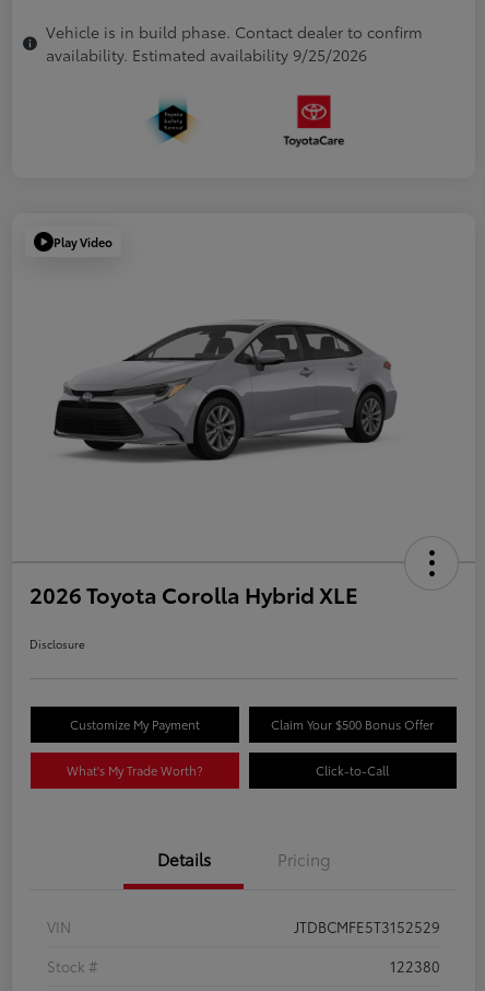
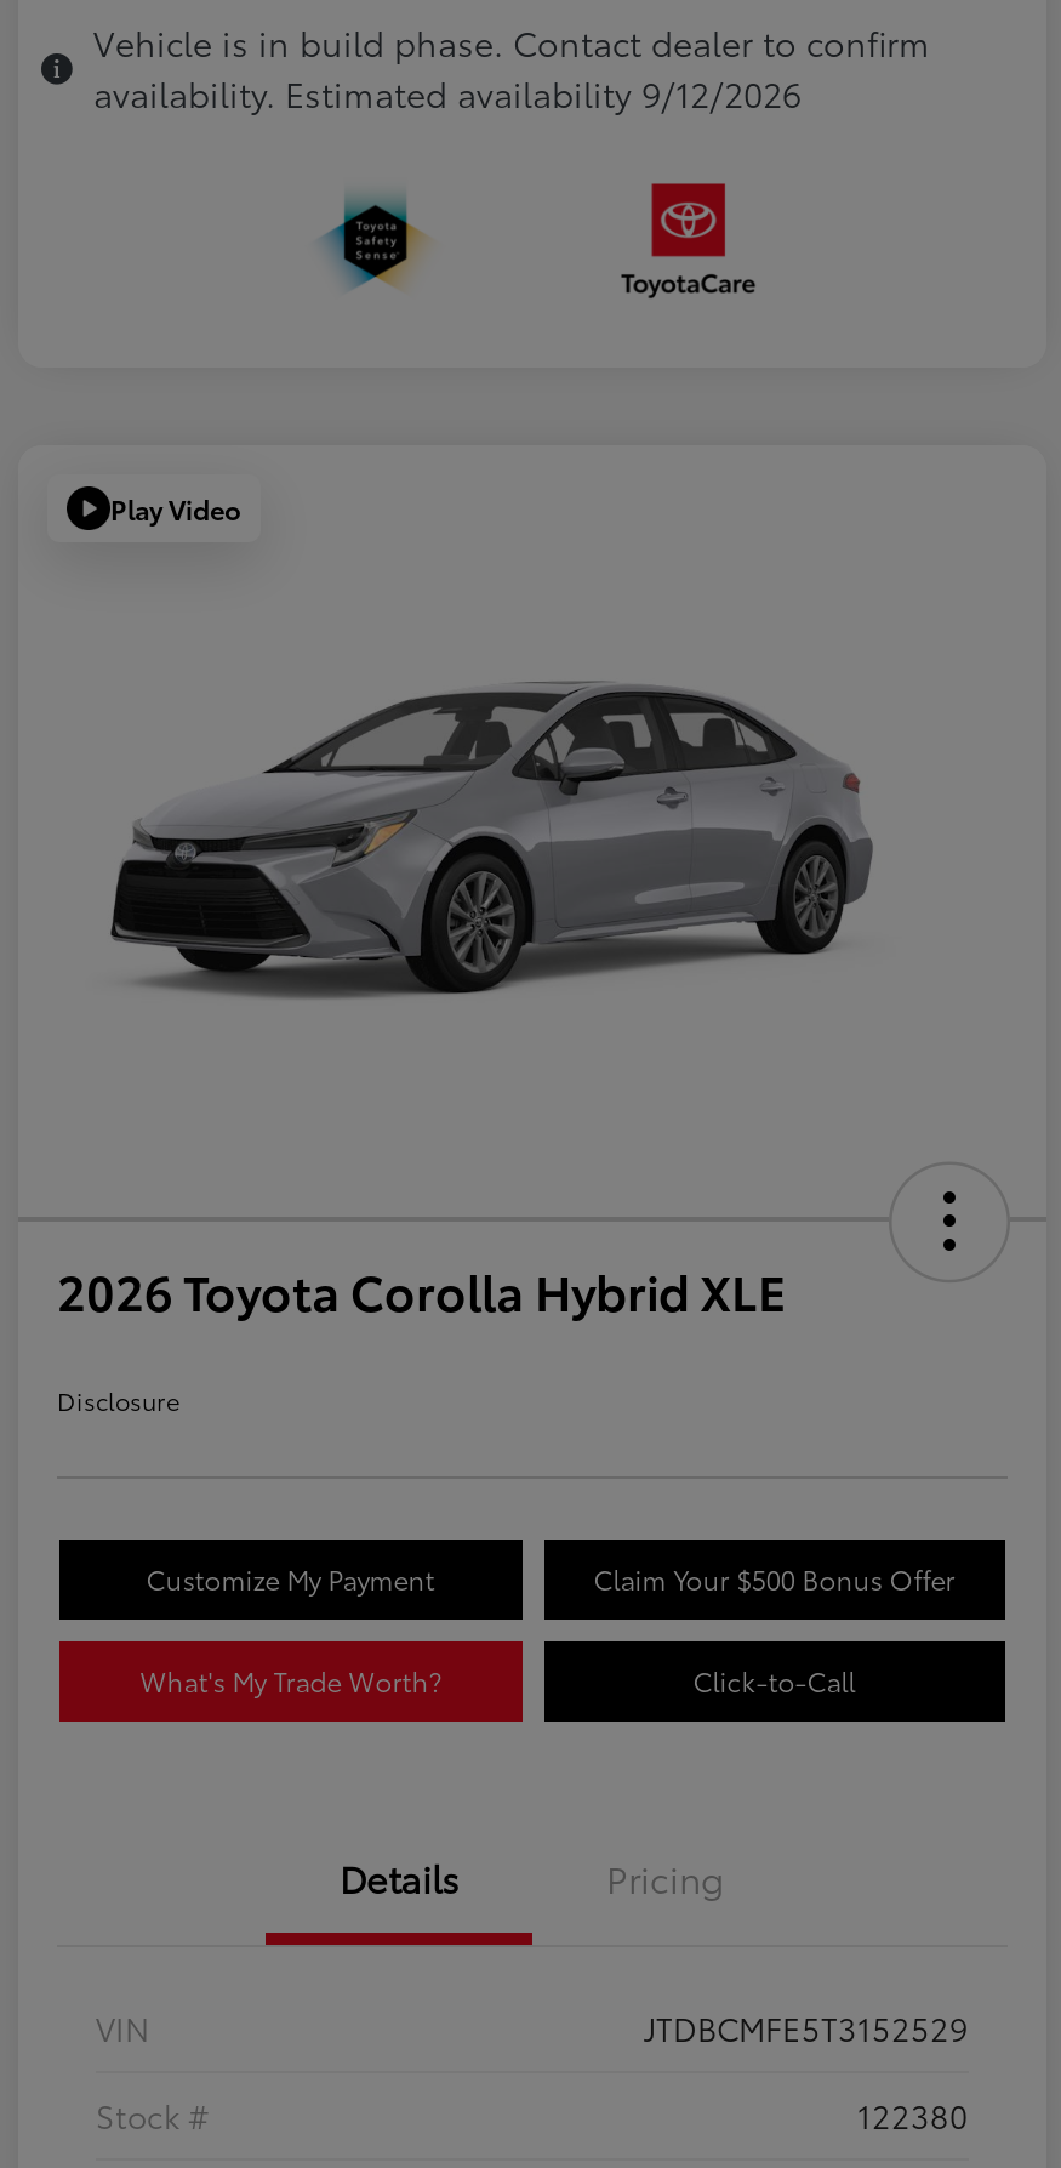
- availability. Estimated availability 9/25/2026
+ availability. Estimated availability 9/12/2026
